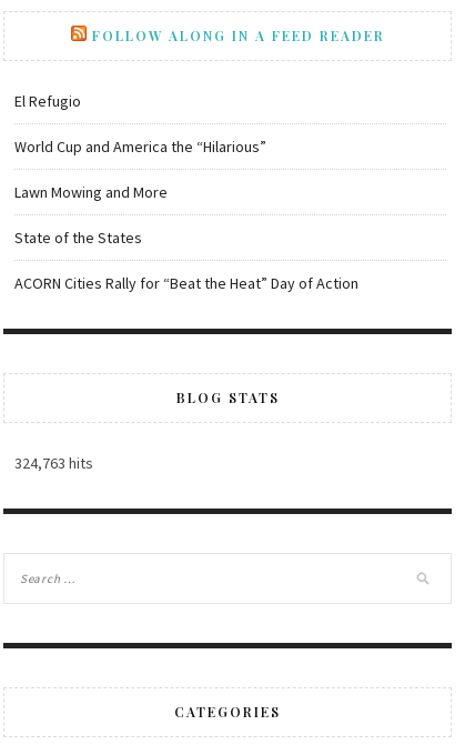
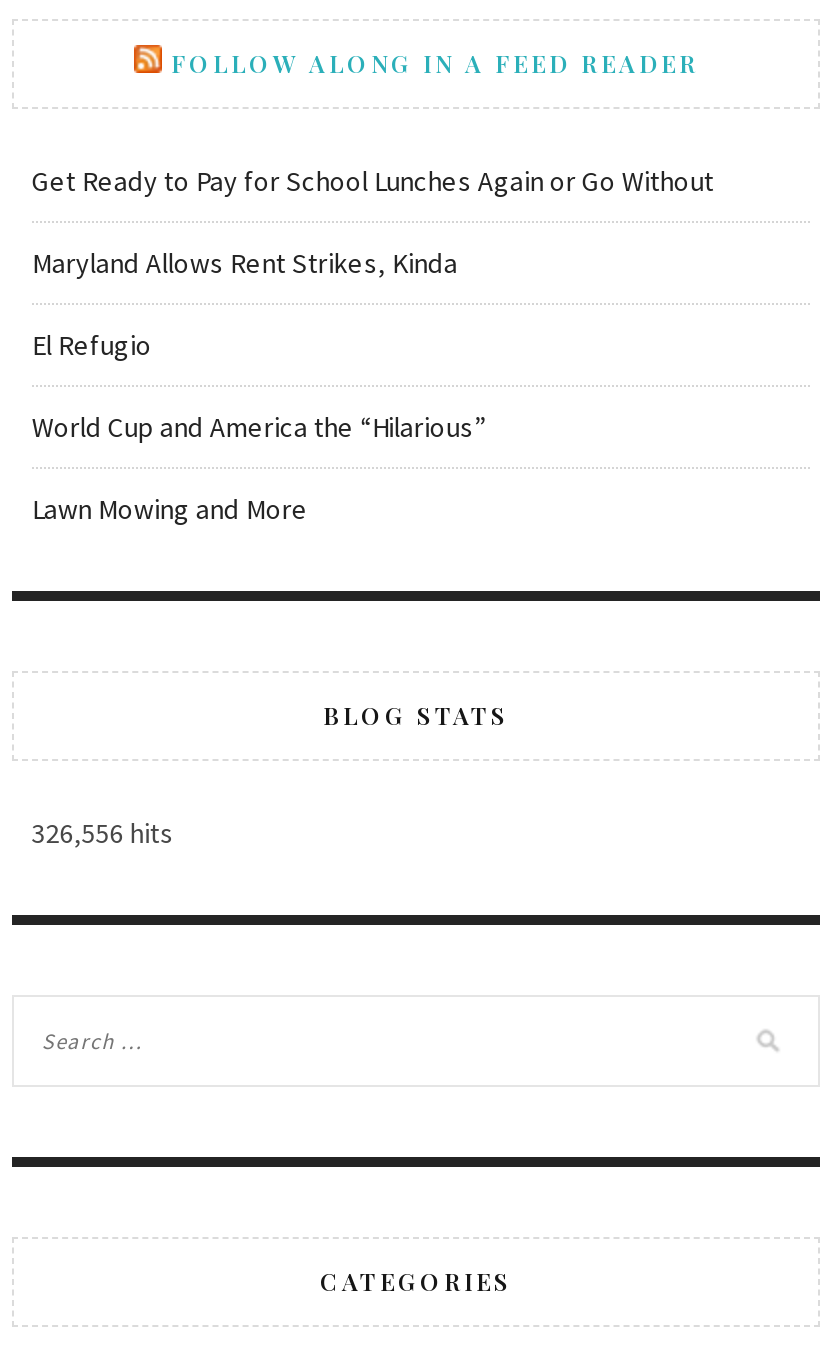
+ Get Ready to Pay for School Lunches Again or Go Without
+ Maryland Allows Rent Strikes, Kinda

moved down: El Refugio | World Cup and America the “Hilarious” | Lawn Mowing and More

- State of the States
- ACORN Cities Rally for “Beat the Heat” Day of Action

- 324,763 hits
+ 326,556 hits
